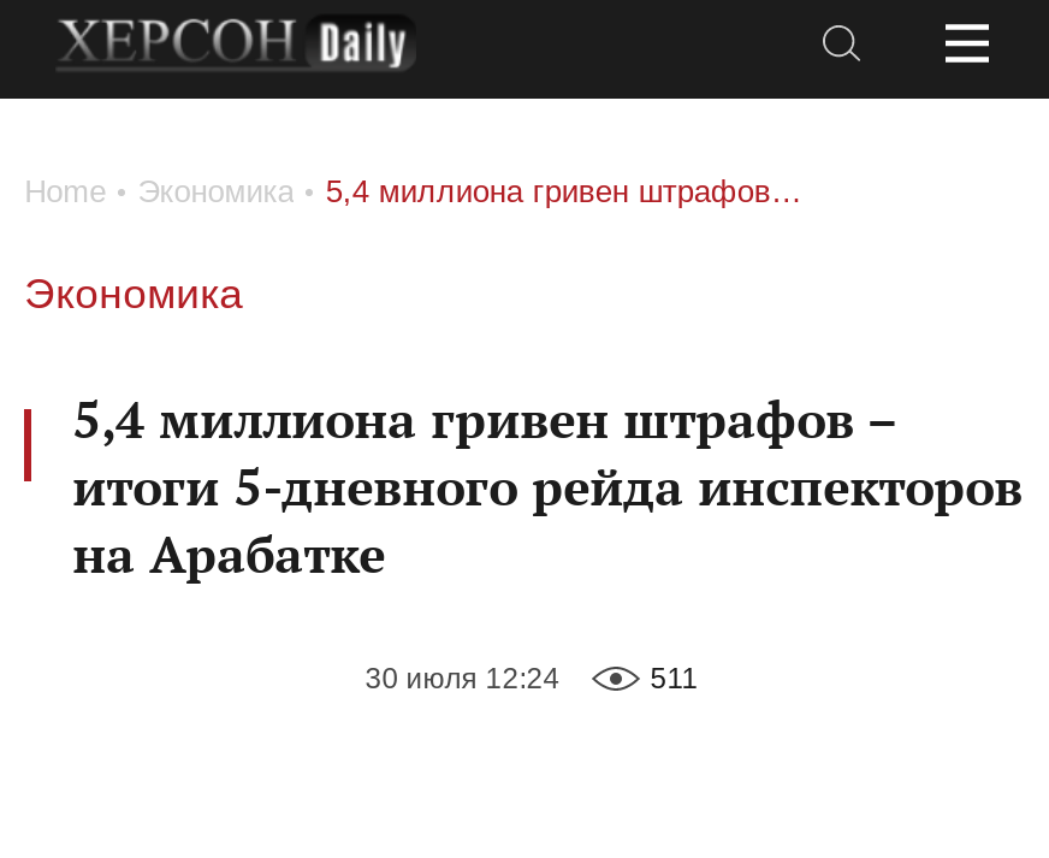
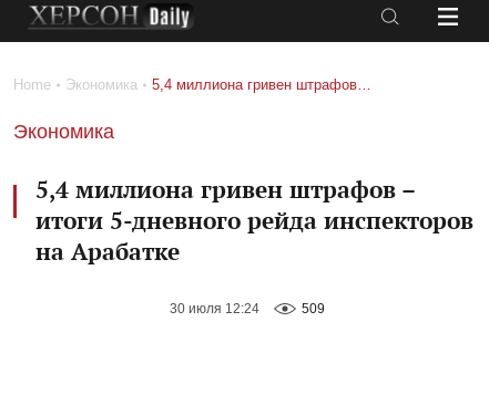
- 511
+ 509
